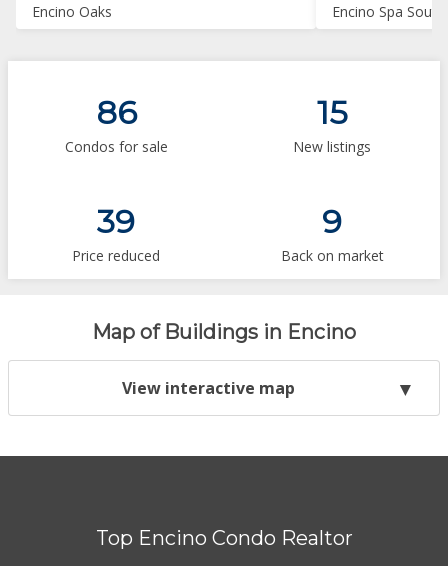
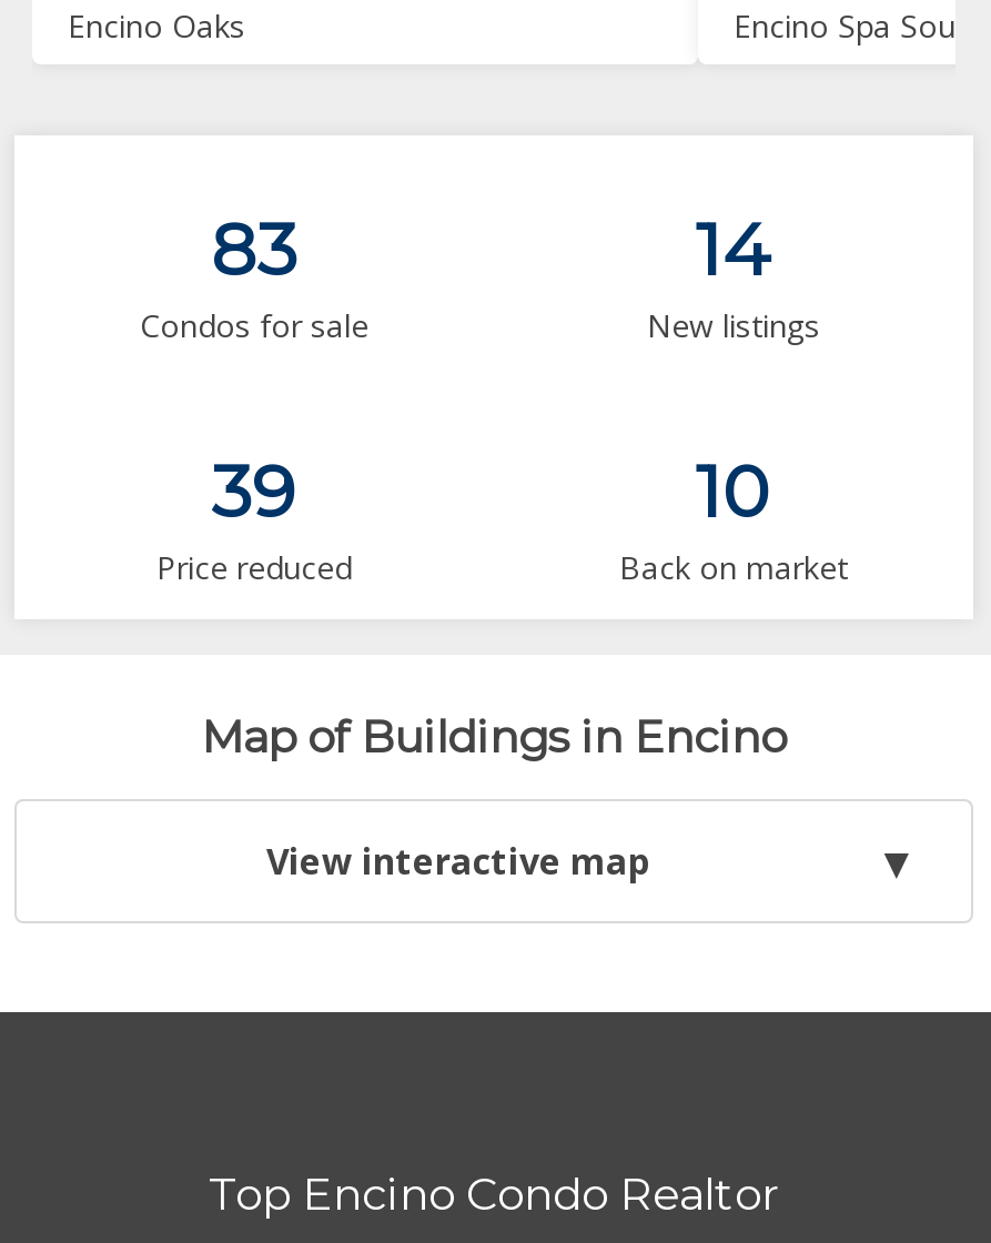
- 86
+ 83

- 15
+ 14

- 9
+ 10
